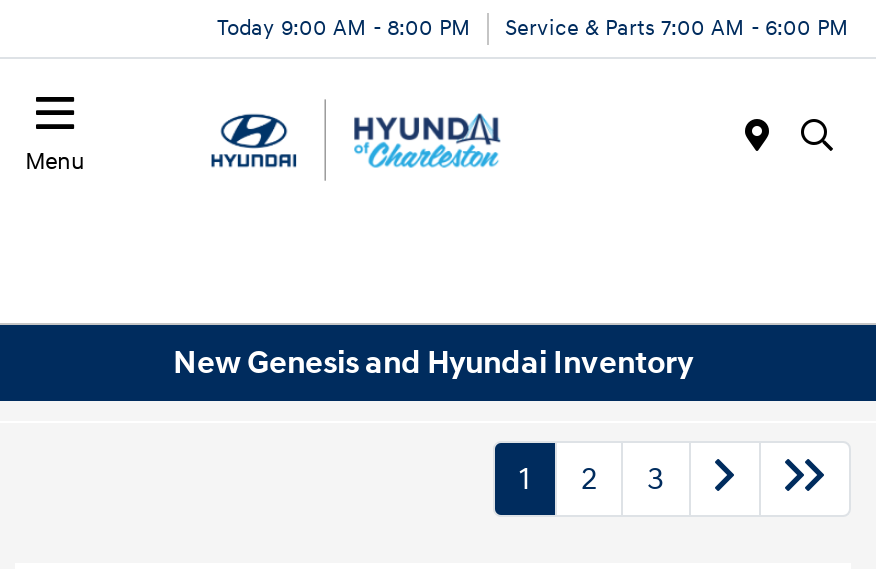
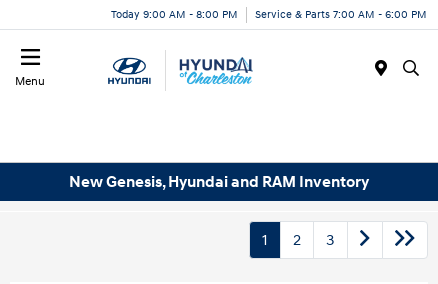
- New Genesis and Hyundai Inventory
+ New Genesis, Hyundai and RAM Inventory
